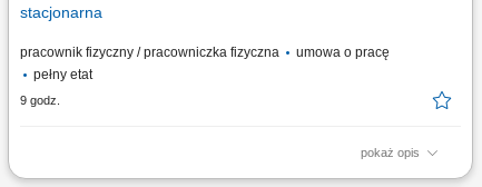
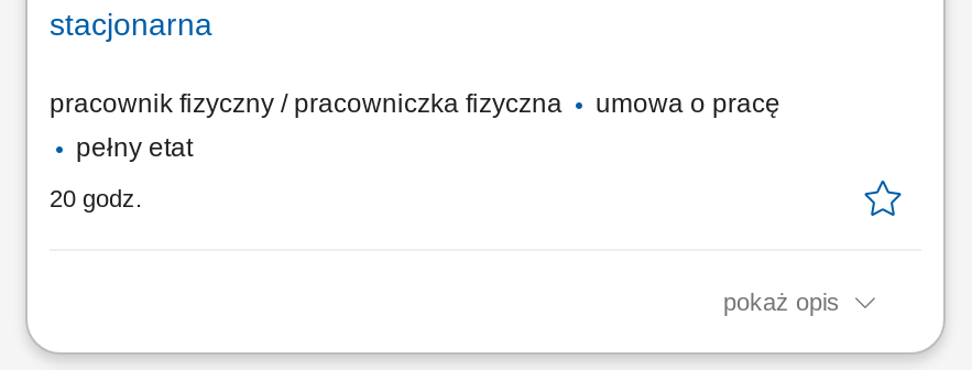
- 9 godz.
+ 20 godz.
